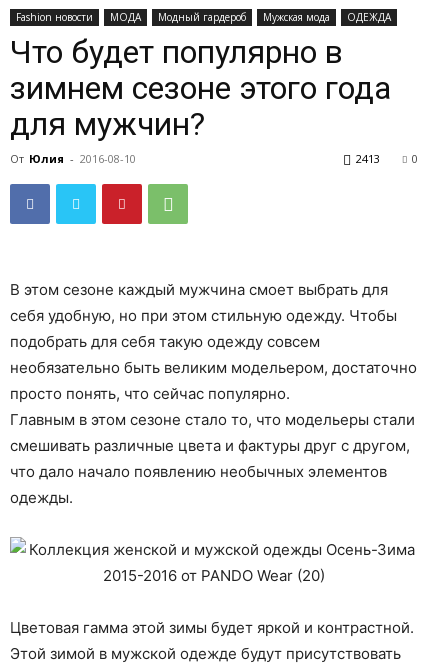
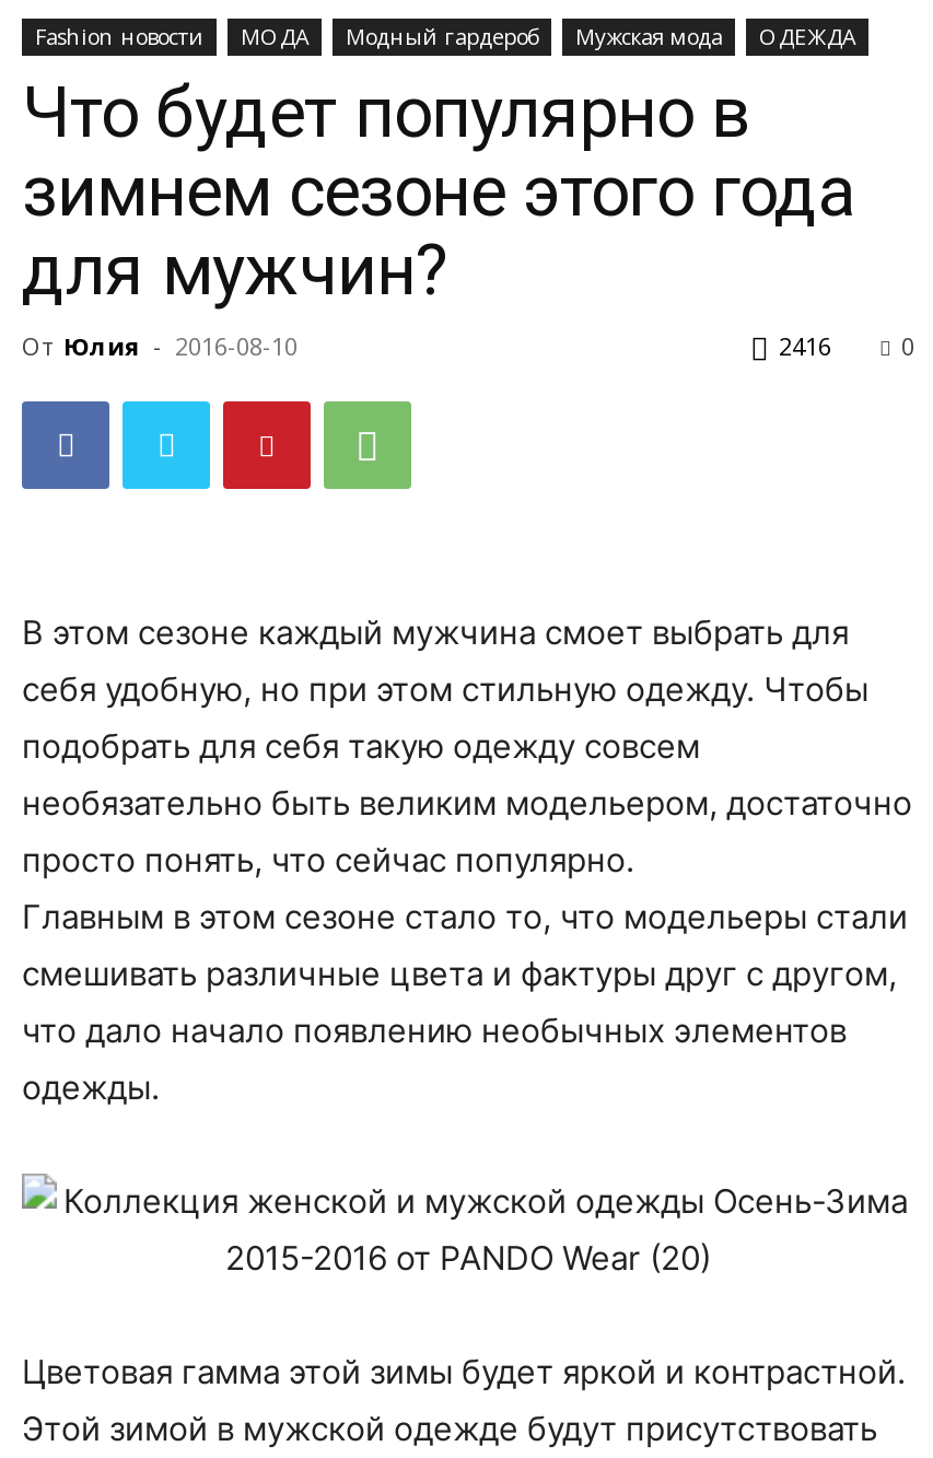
- 2413
+ 2416
